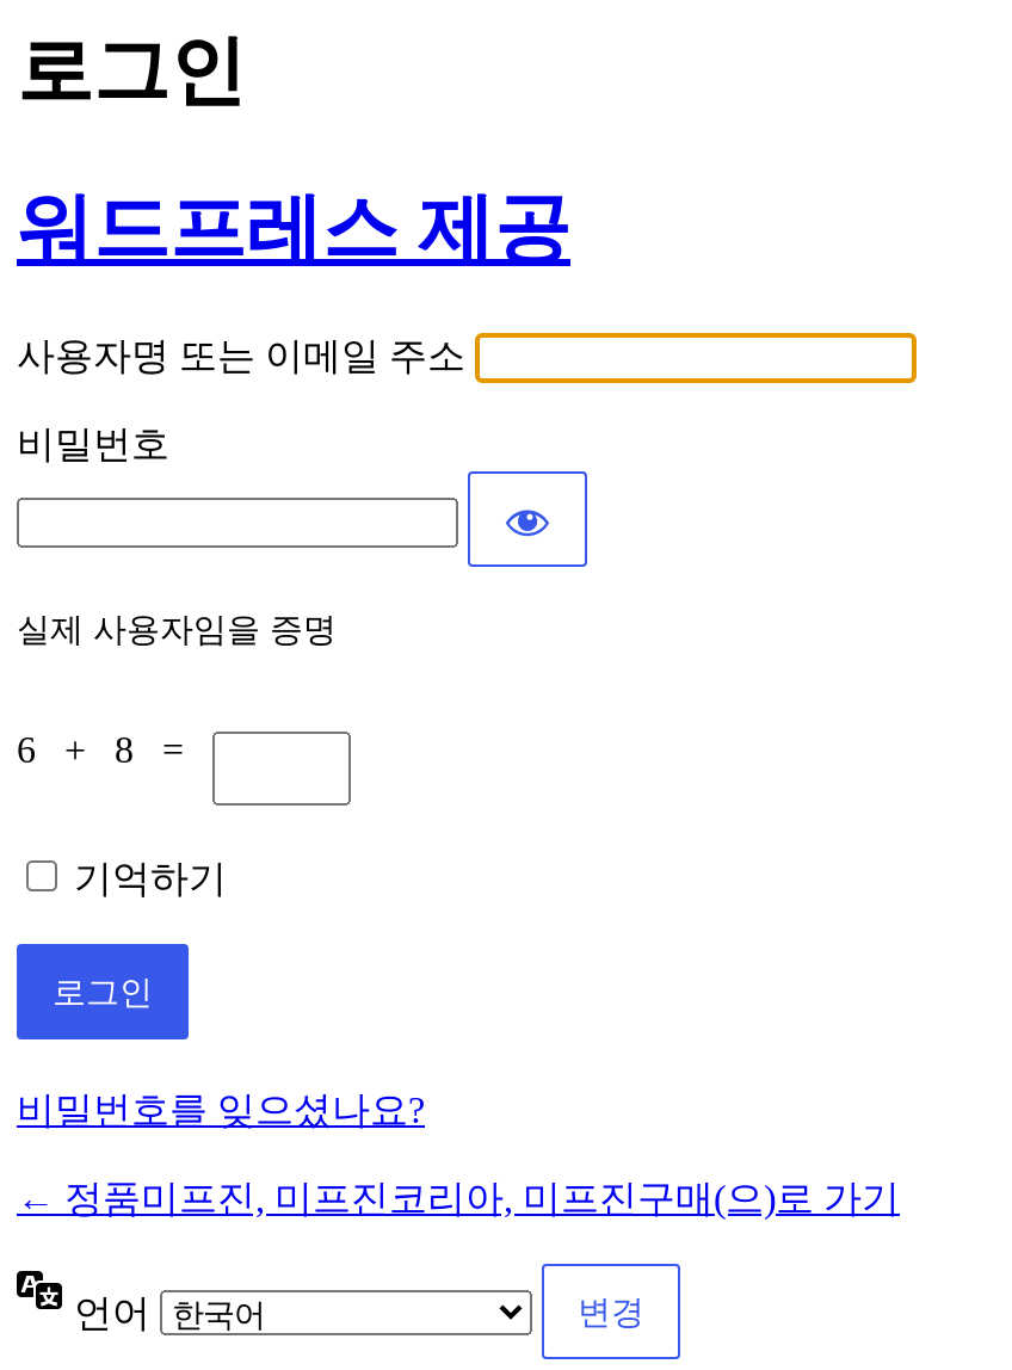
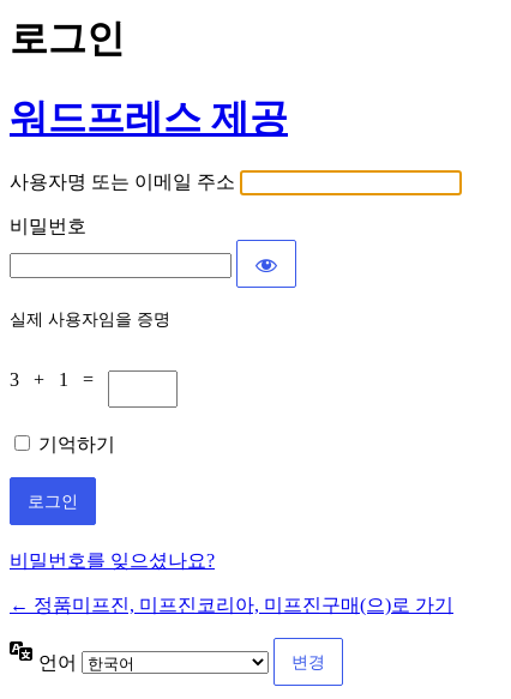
- 6 + 8 =
+ 3 + 1 =
